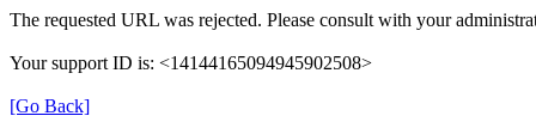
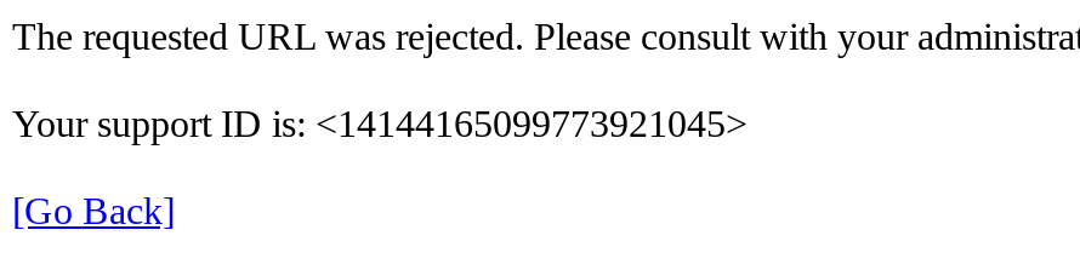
- Your support ID is: <14144165094945902508>
+ Your support ID is: <14144165099773921045>
